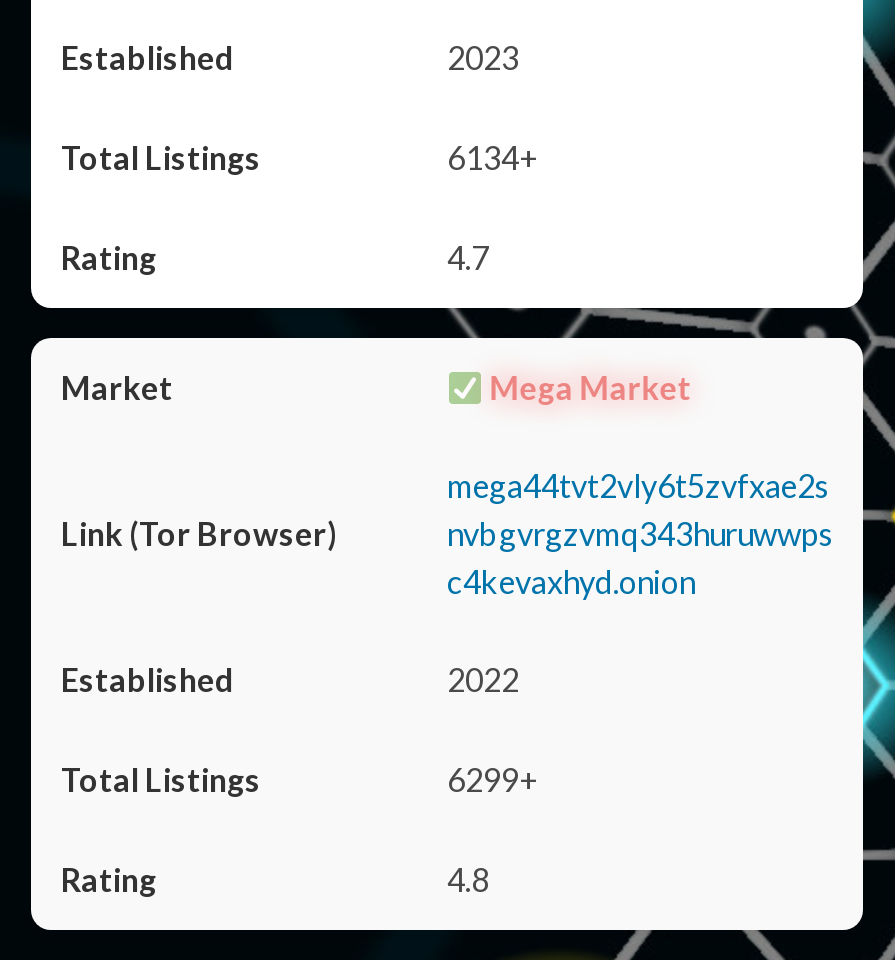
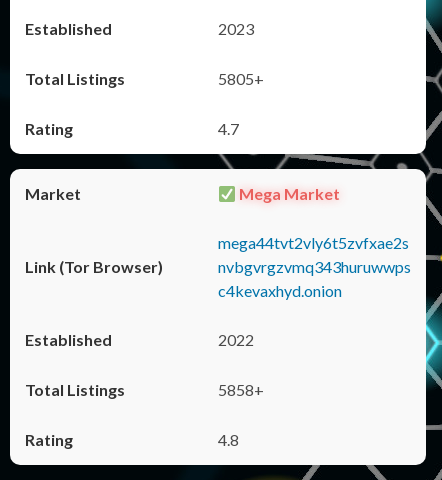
- 6134+
+ 5805+

- 6299+
+ 5858+
